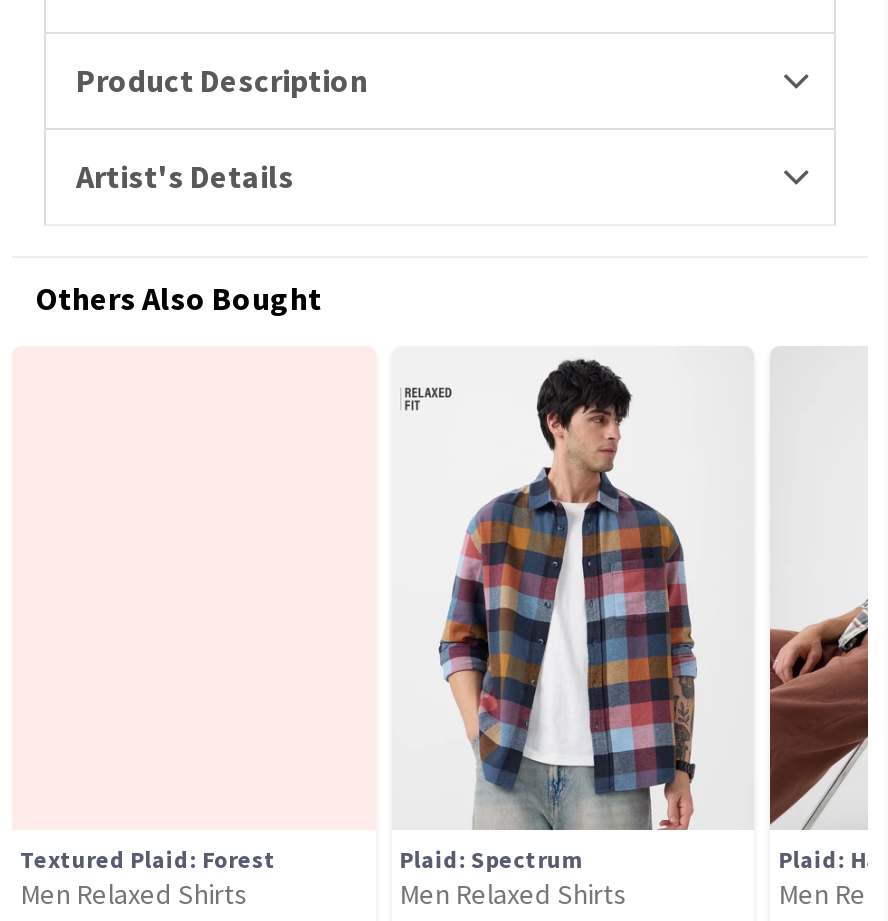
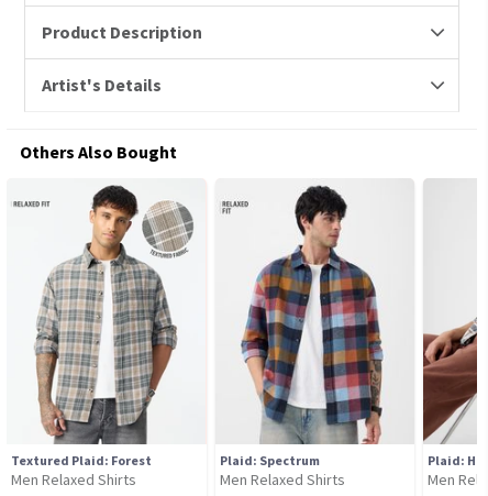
+ [image]
